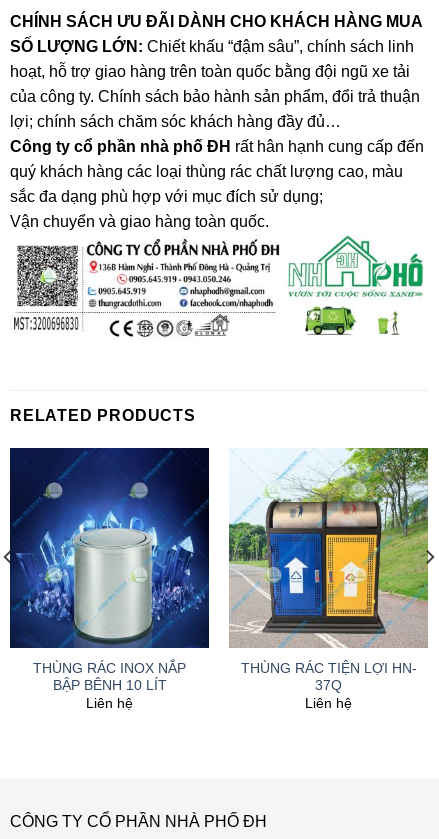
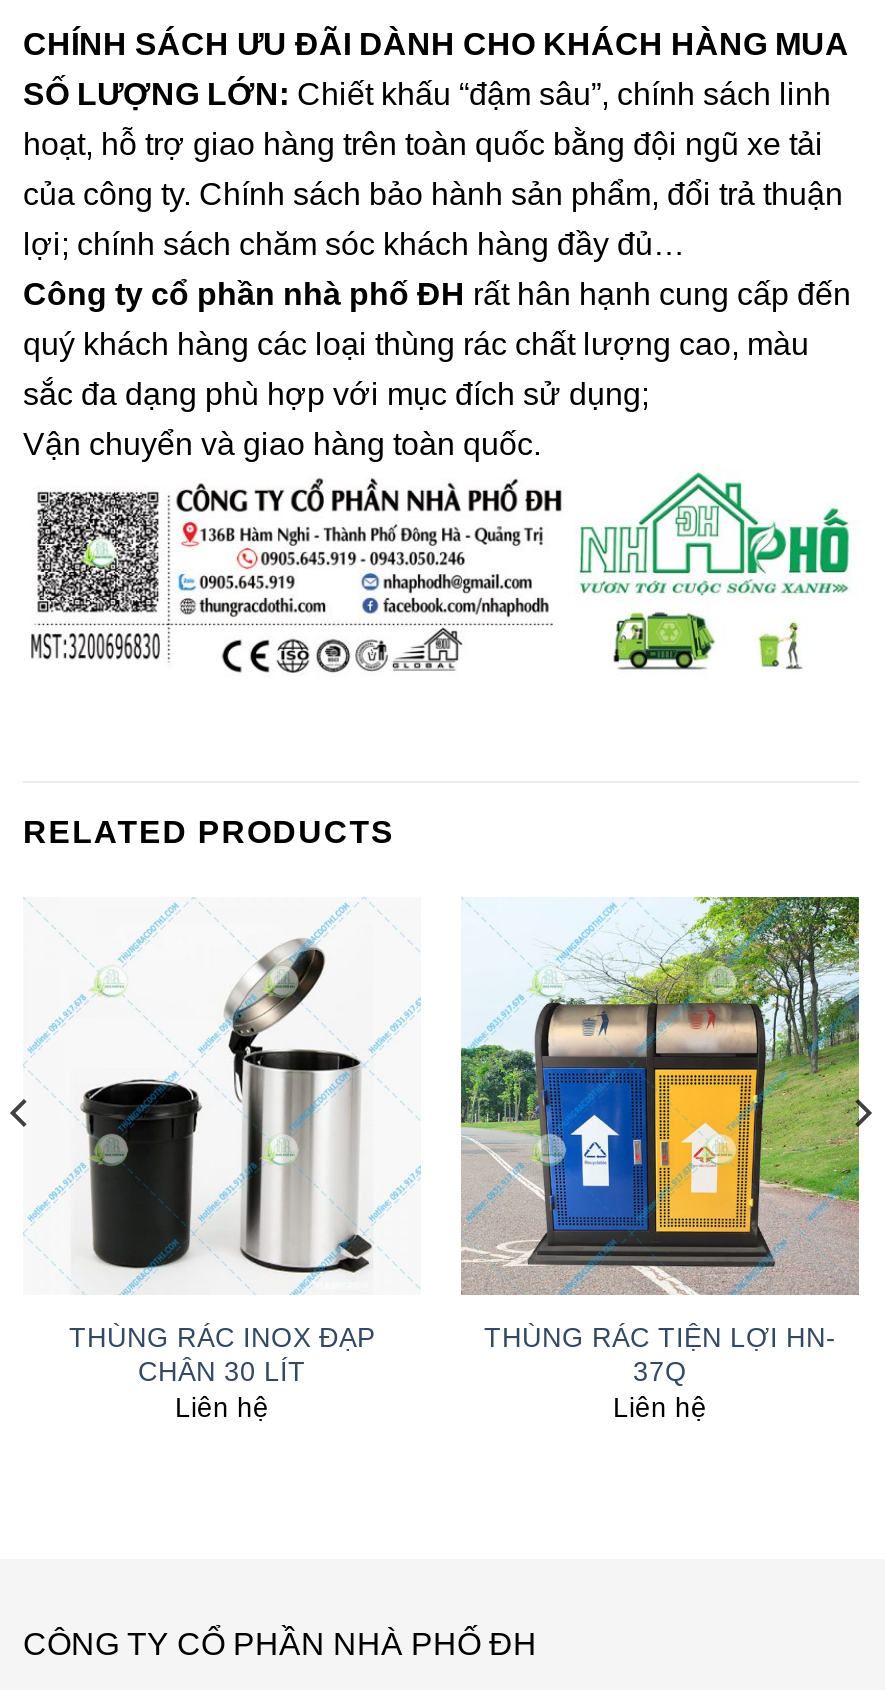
- [image]
- THÙNG RÁC INOX NẮP
- BẬP BÊNH 10 LÍT
+ [image]
+ THÙNG RÁC INOX ĐẠP
+ CHÂN 30 LÍT
